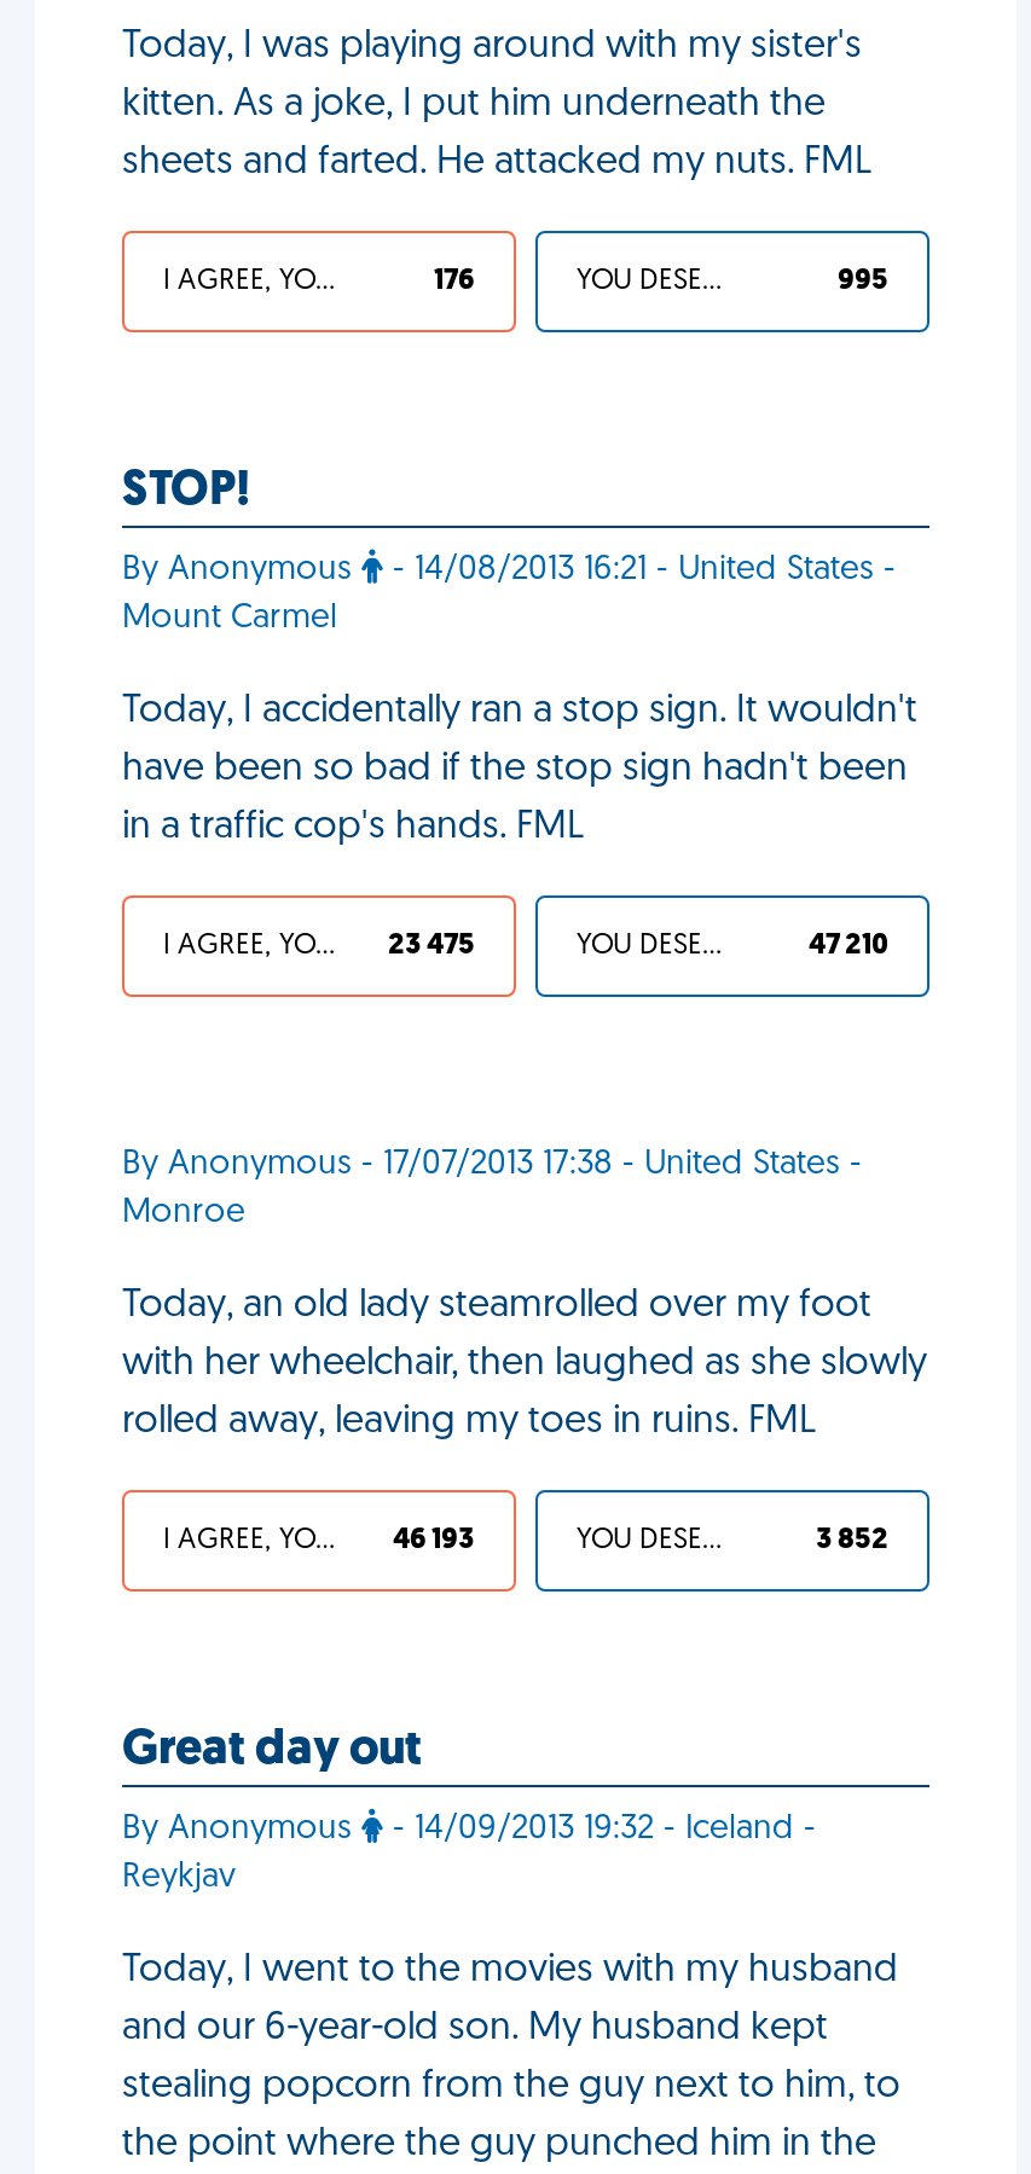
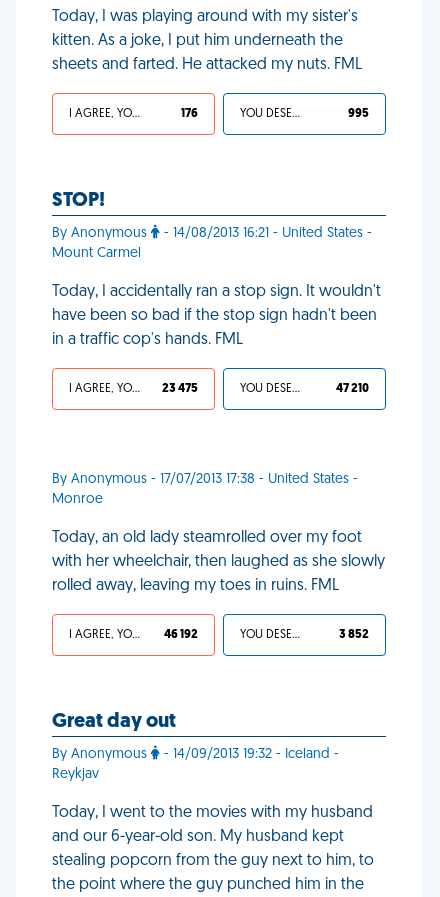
- 46 193
+ 46 192
